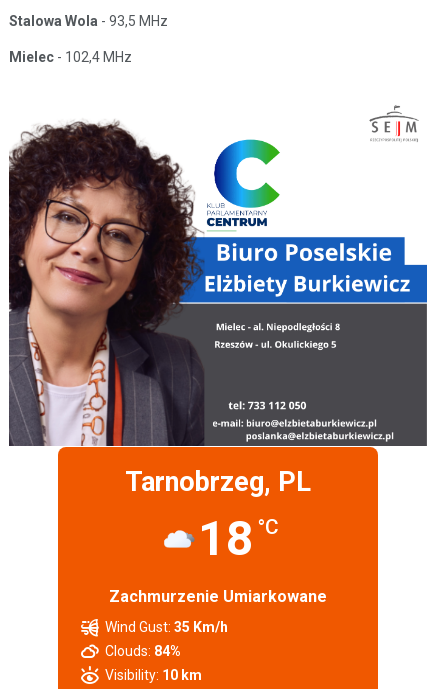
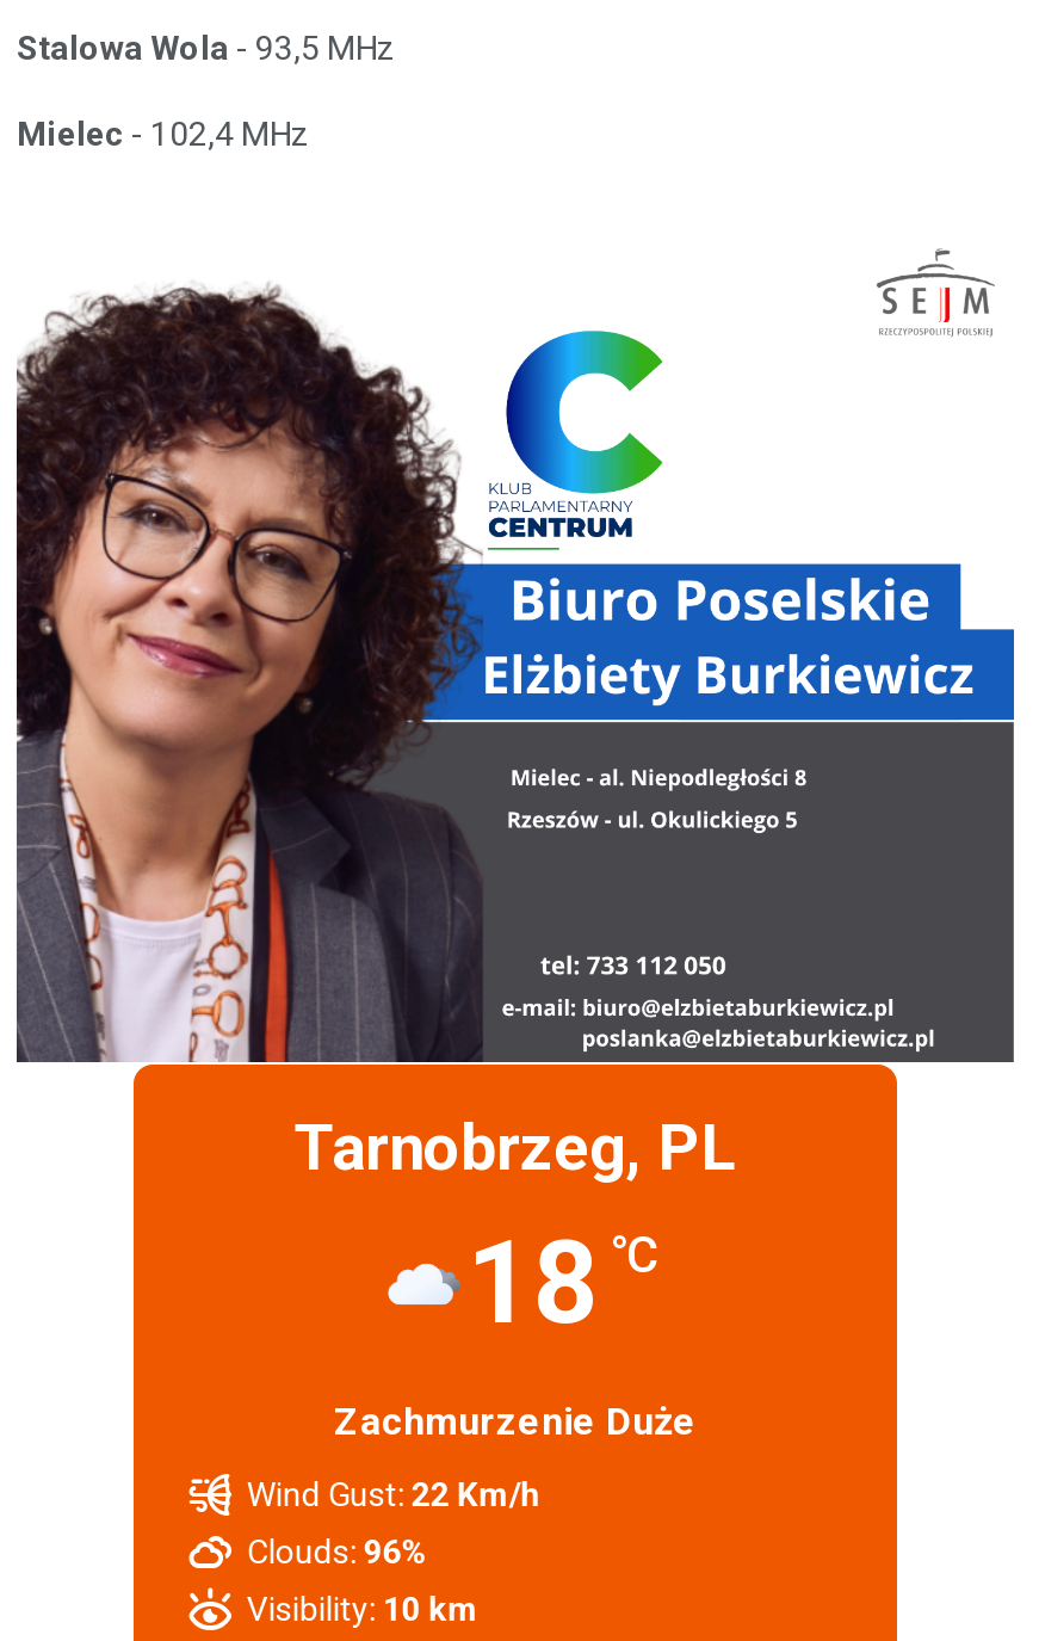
- Zachmurzenie Umiarkowane
+ Zachmurzenie Duże

- Wind Gust: 35 Km/h
+ Wind Gust: 22 Km/h

- Clouds: 84%
+ Clouds: 96%
